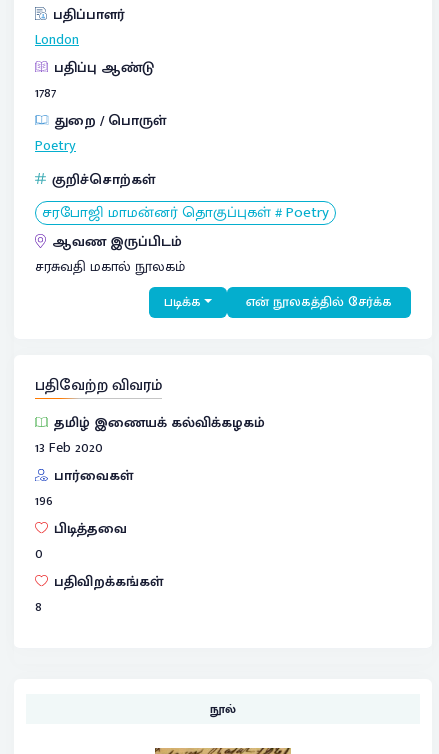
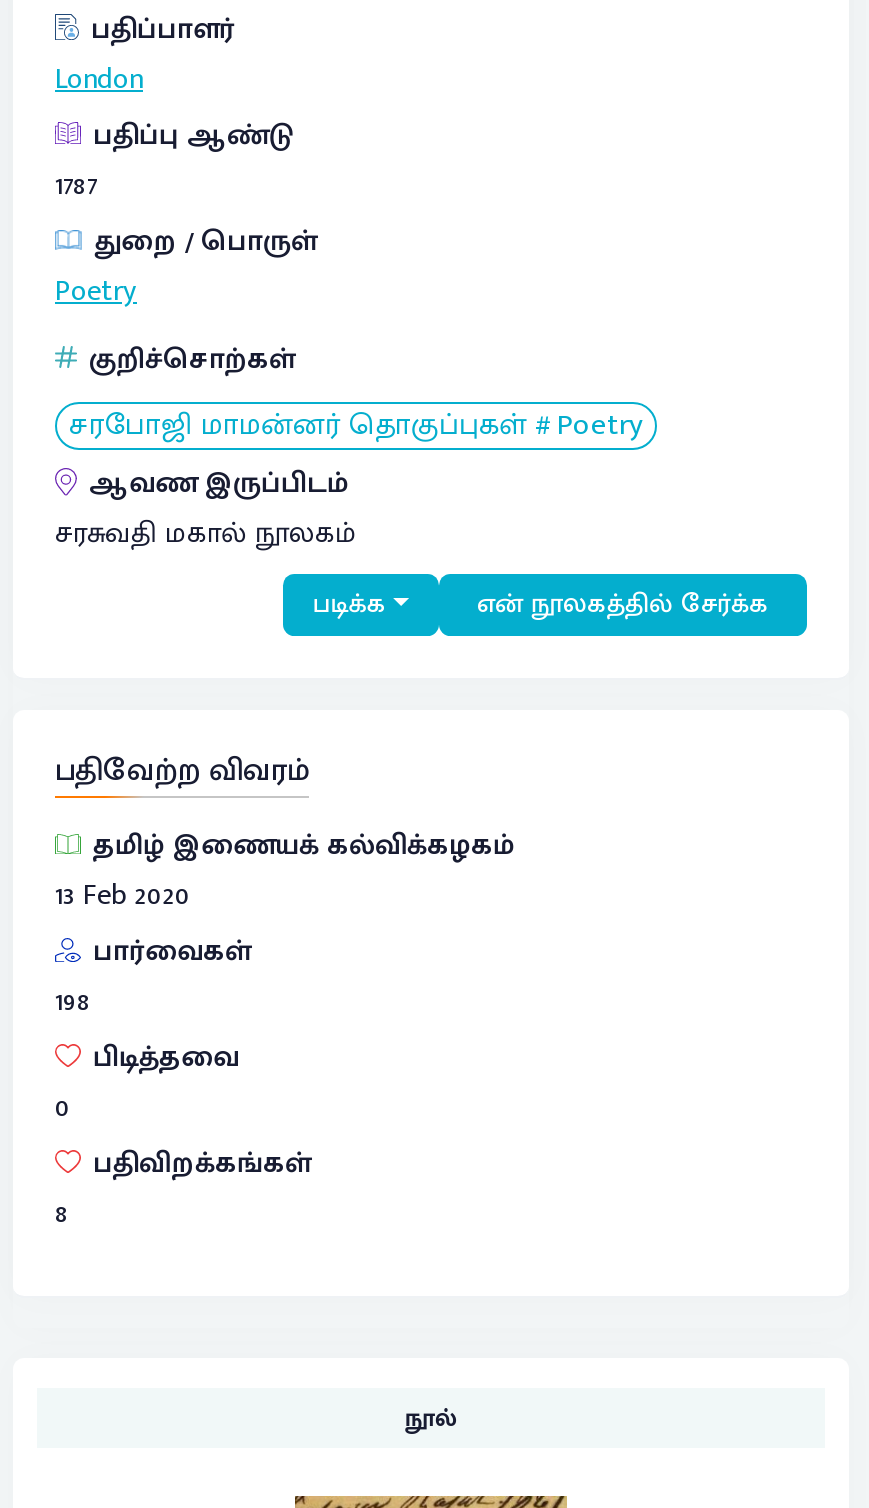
- 196
+ 198
